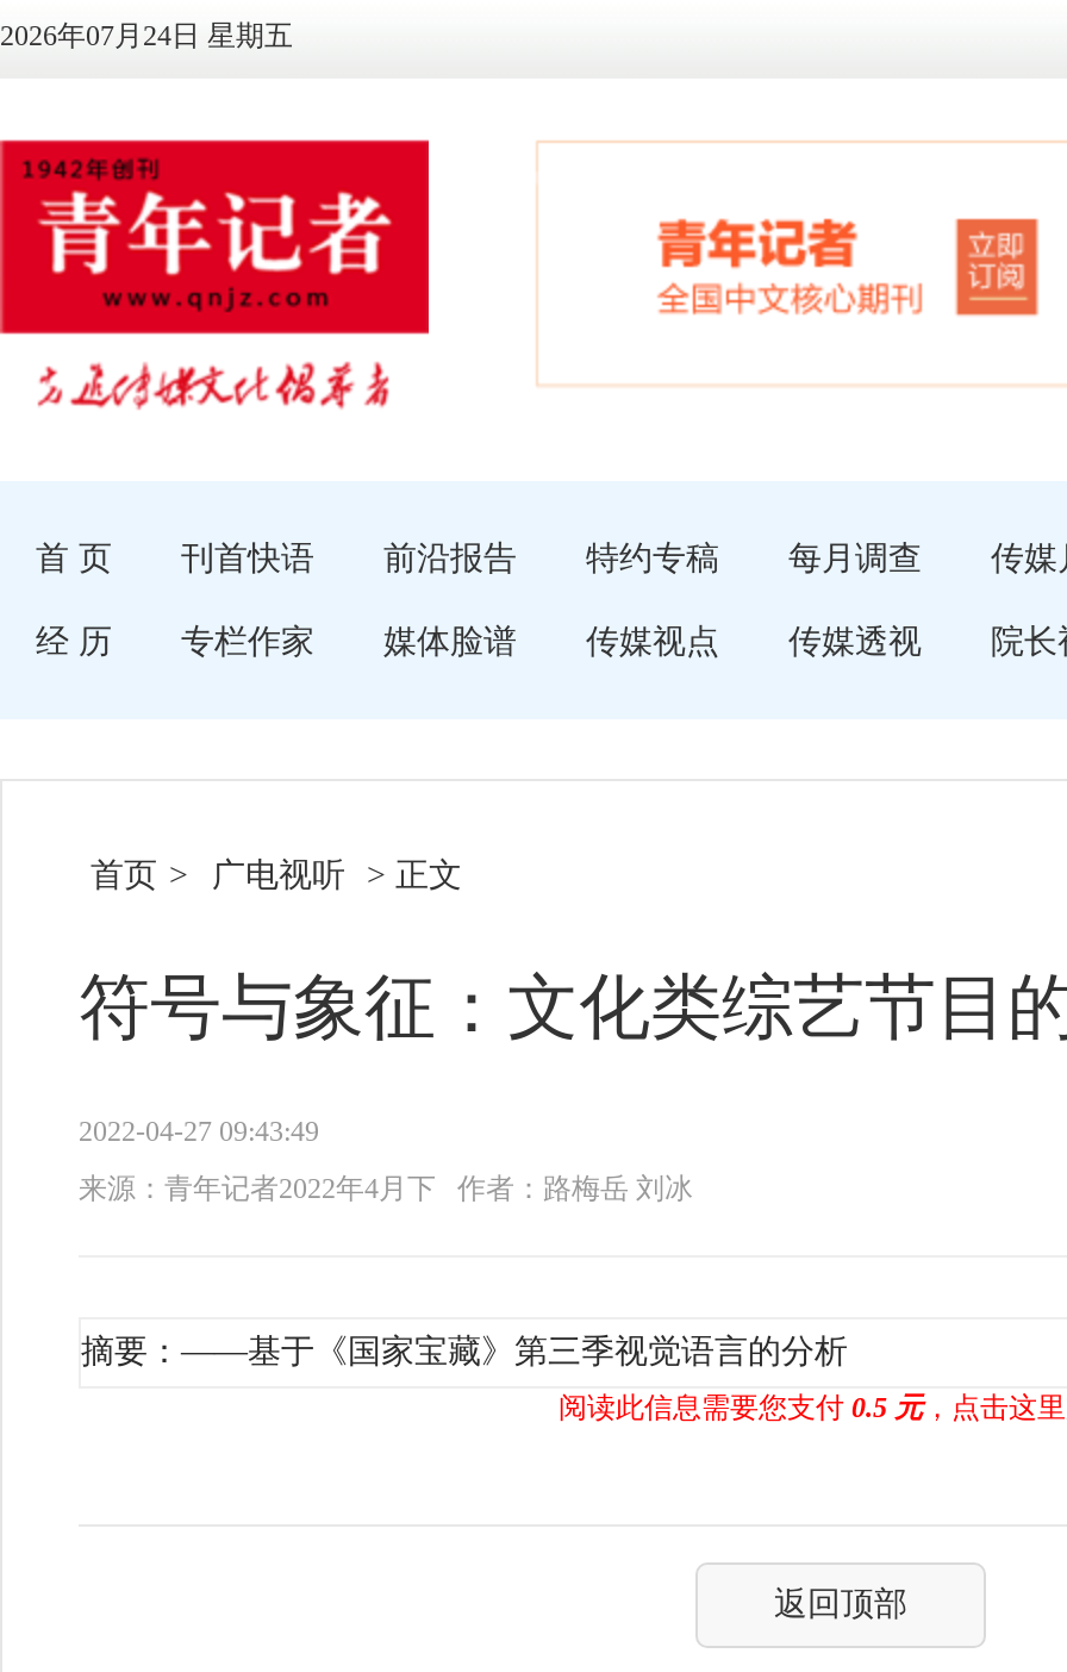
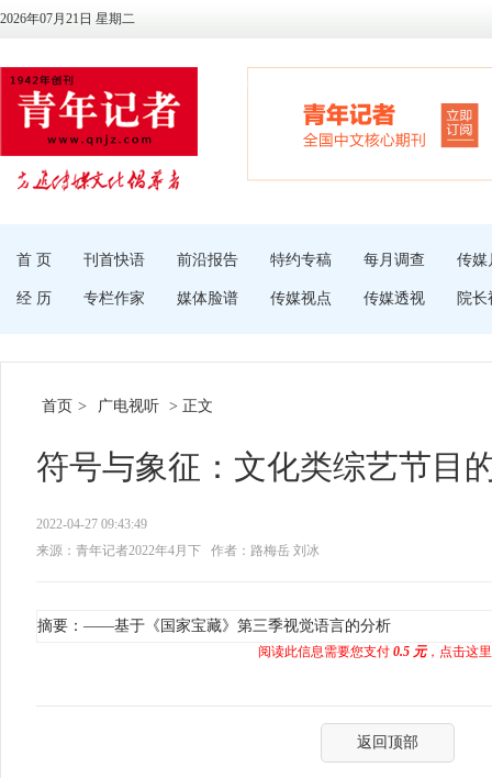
- 2026年07月24日 星期五
+ 2026年07月21日 星期二
